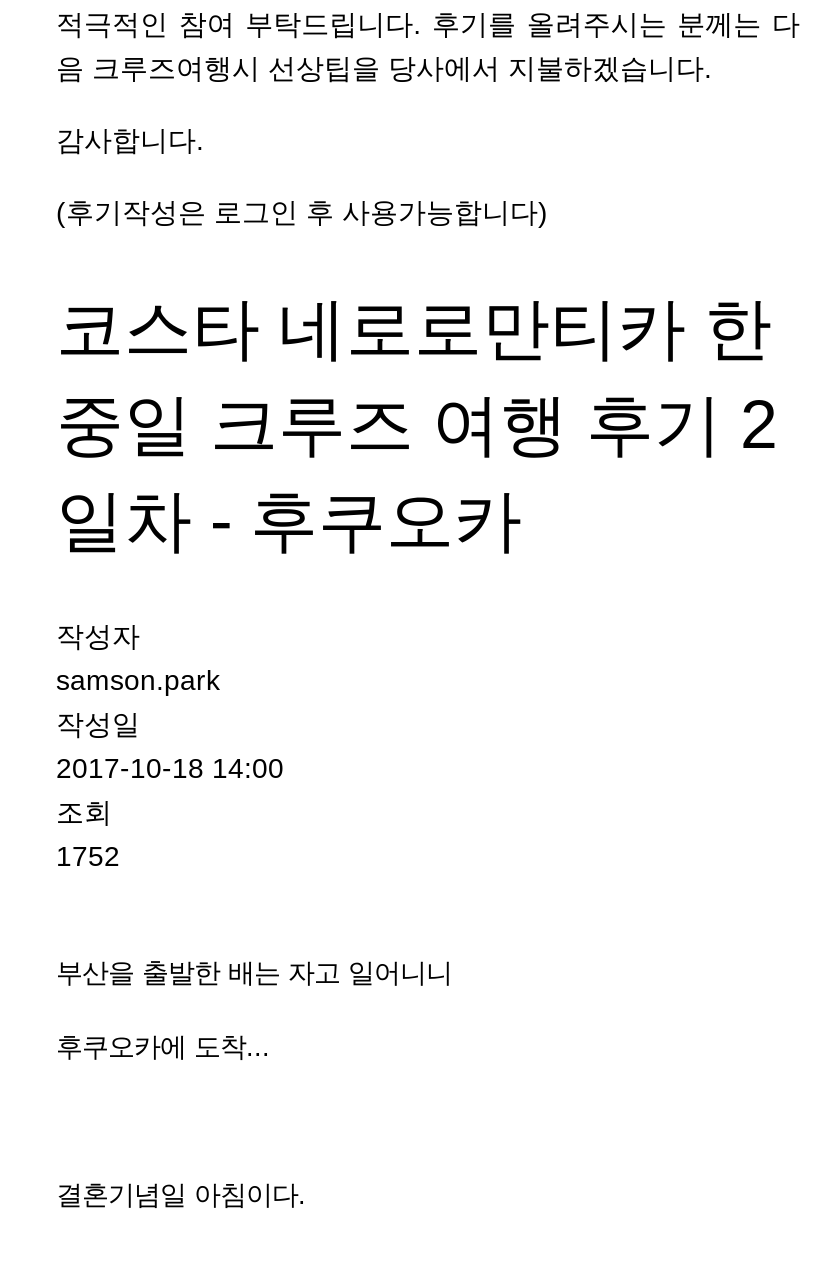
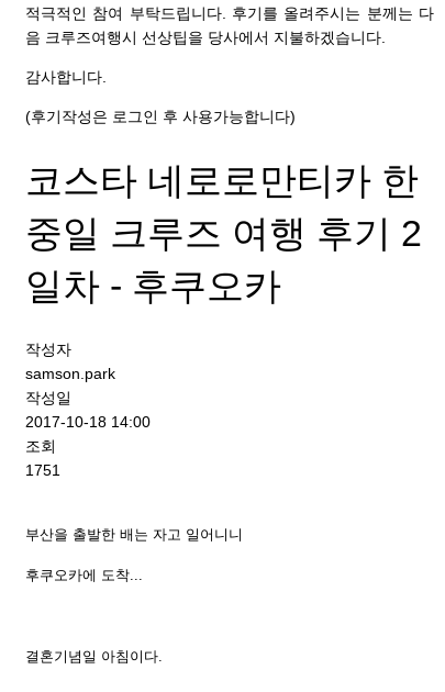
- 1752
+ 1751
